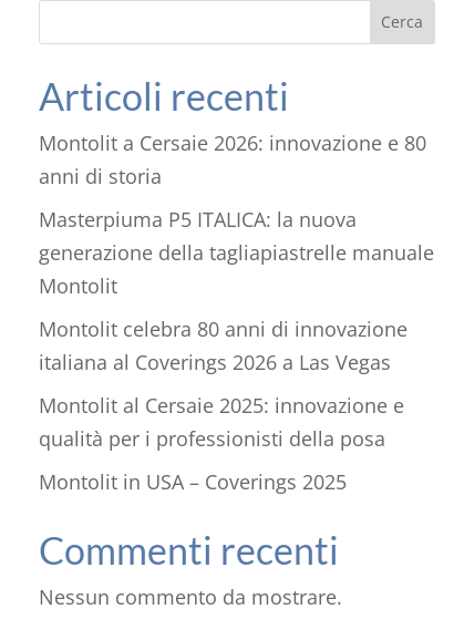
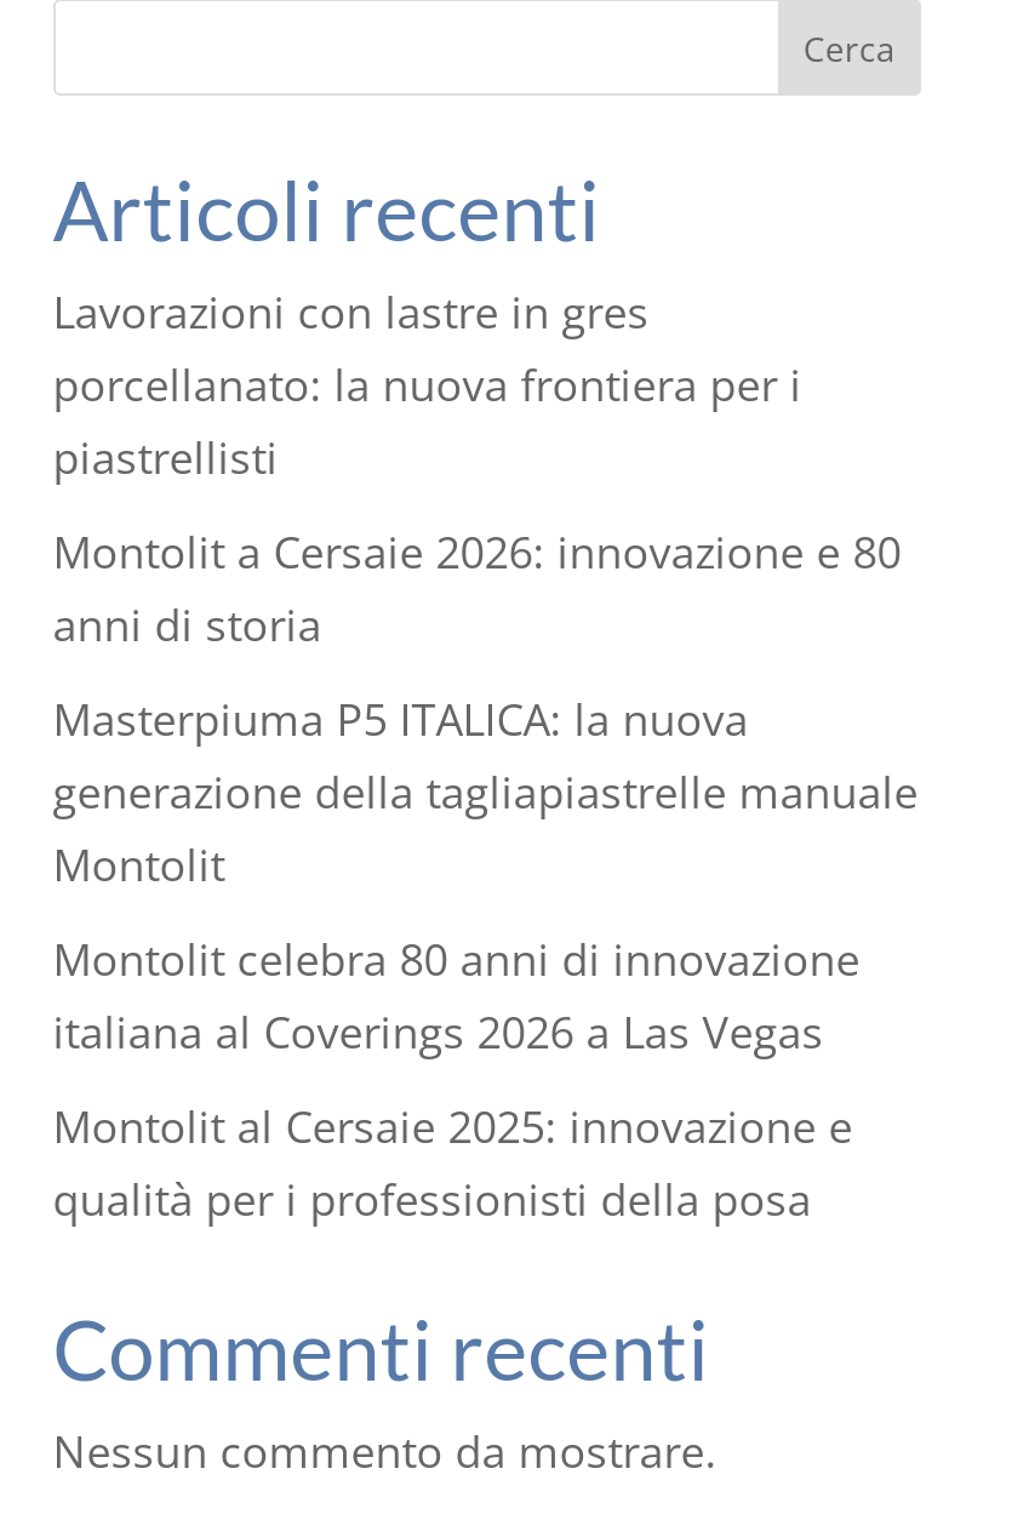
+ Lavorazioni con lastre in gres
+ porcellanato: la nuova frontiera per i
+ piastrellisti

moved down: Montolit a Cersaie 2026: innovazione e 80 | anni di storia | Masterpiuma P5 ITALICA: la nuova | ... | Montolit al Cersaie 2025: innovazione e | qualità per i professionisti della posa

- Montolit in USA – Coverings 2025
